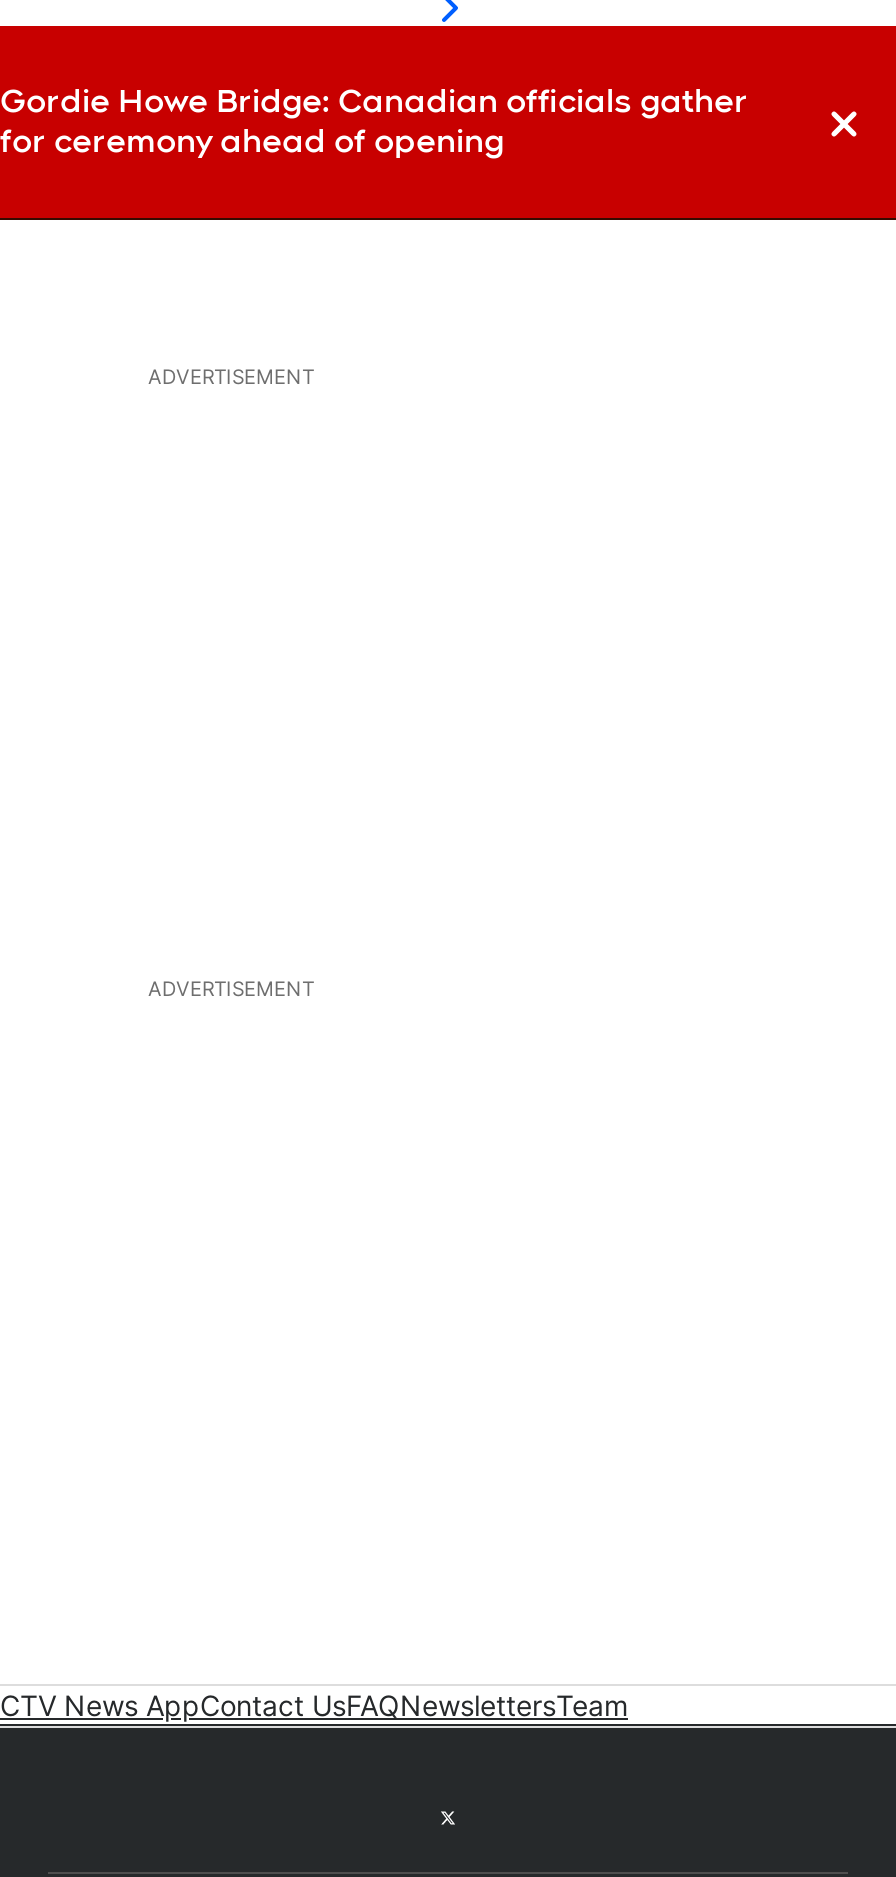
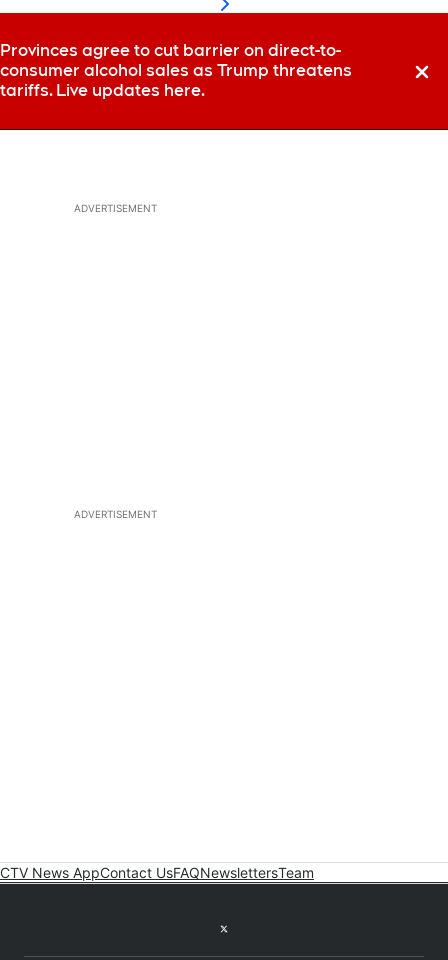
- Gordie Howe Bridge: Canadian officials gather
- for ceremony ahead of opening
+ Provinces agree to cut barrier on direct-to-
+ consumer alcohol sales as Trump threatens
+ tariffs. Live updates here.
